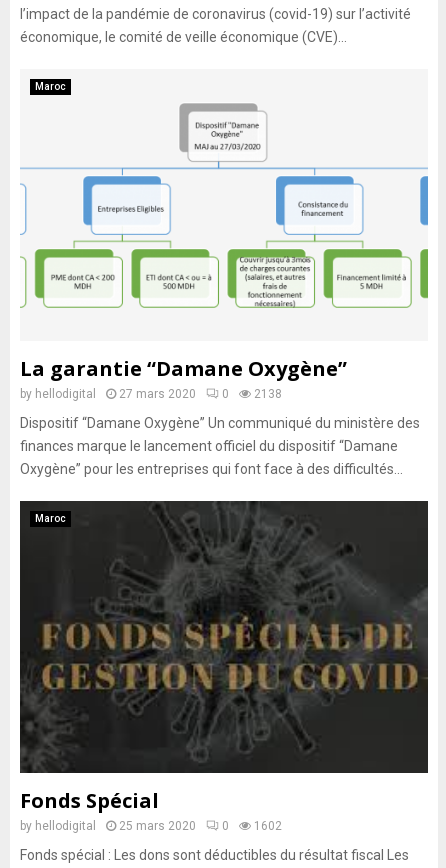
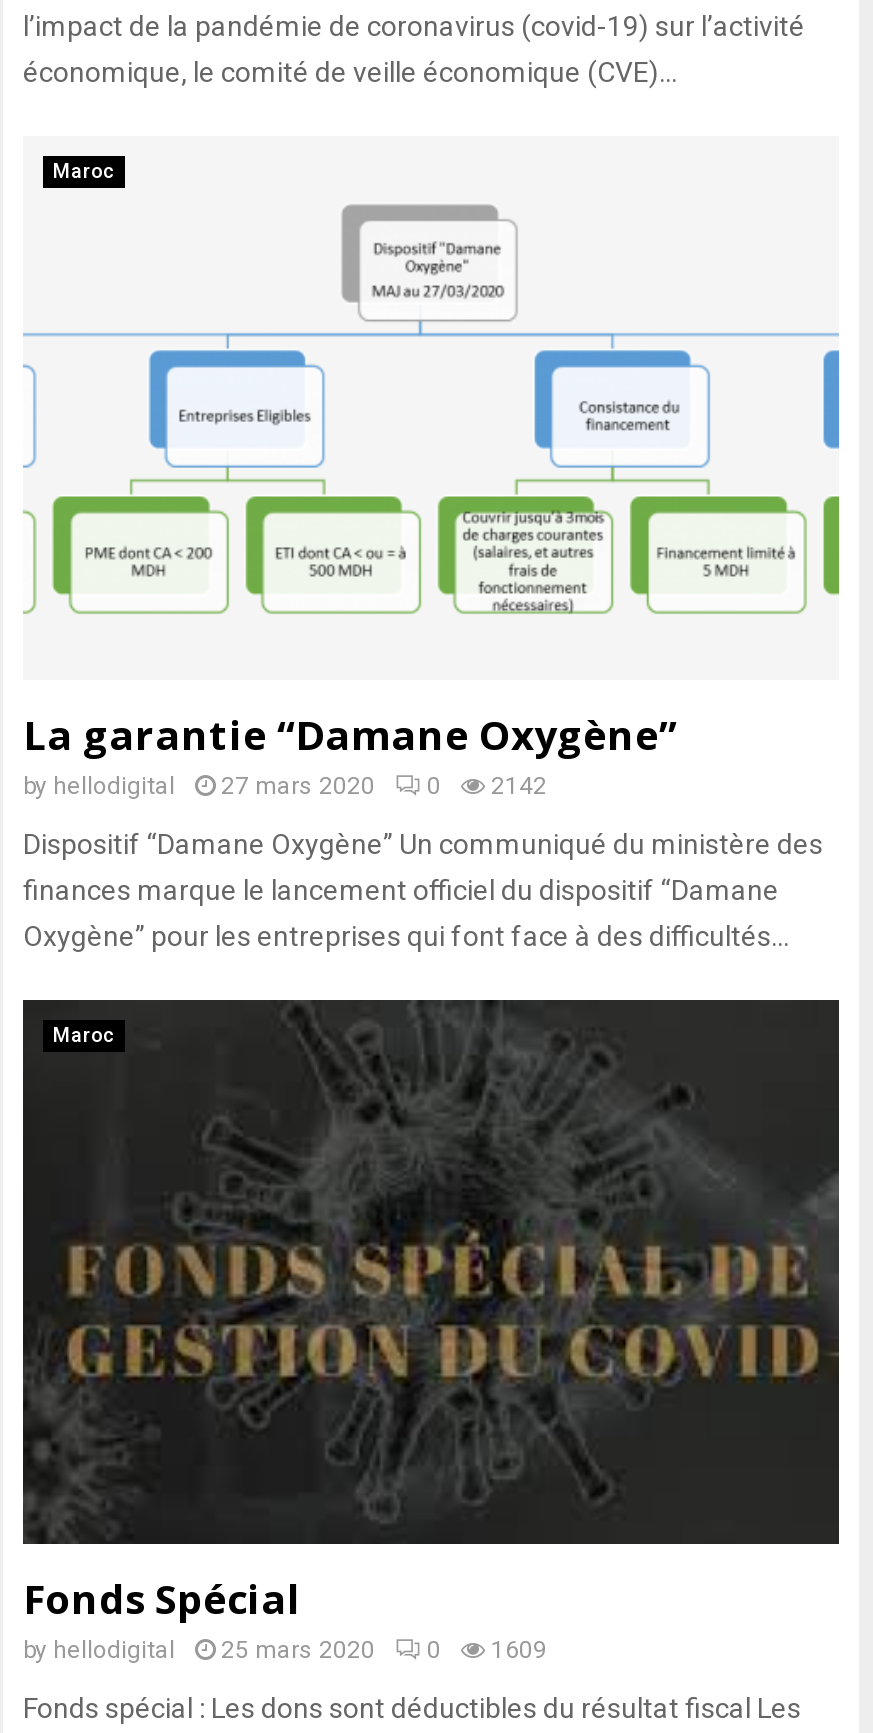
- by hellodigital 27 mars 2020 0 2138
+ by hellodigital 27 mars 2020 0 2142

- by hellodigital 25 mars 2020 0 1602
+ by hellodigital 25 mars 2020 0 1609
